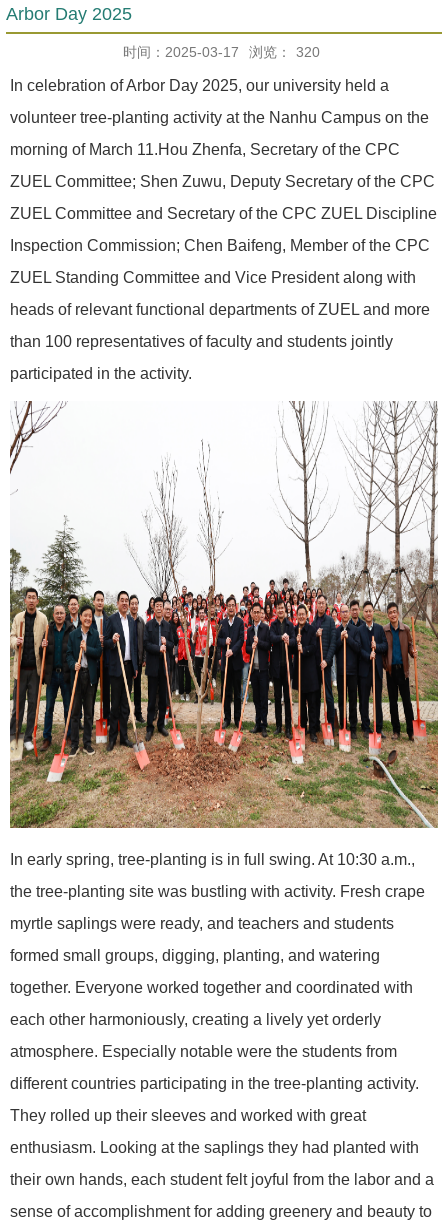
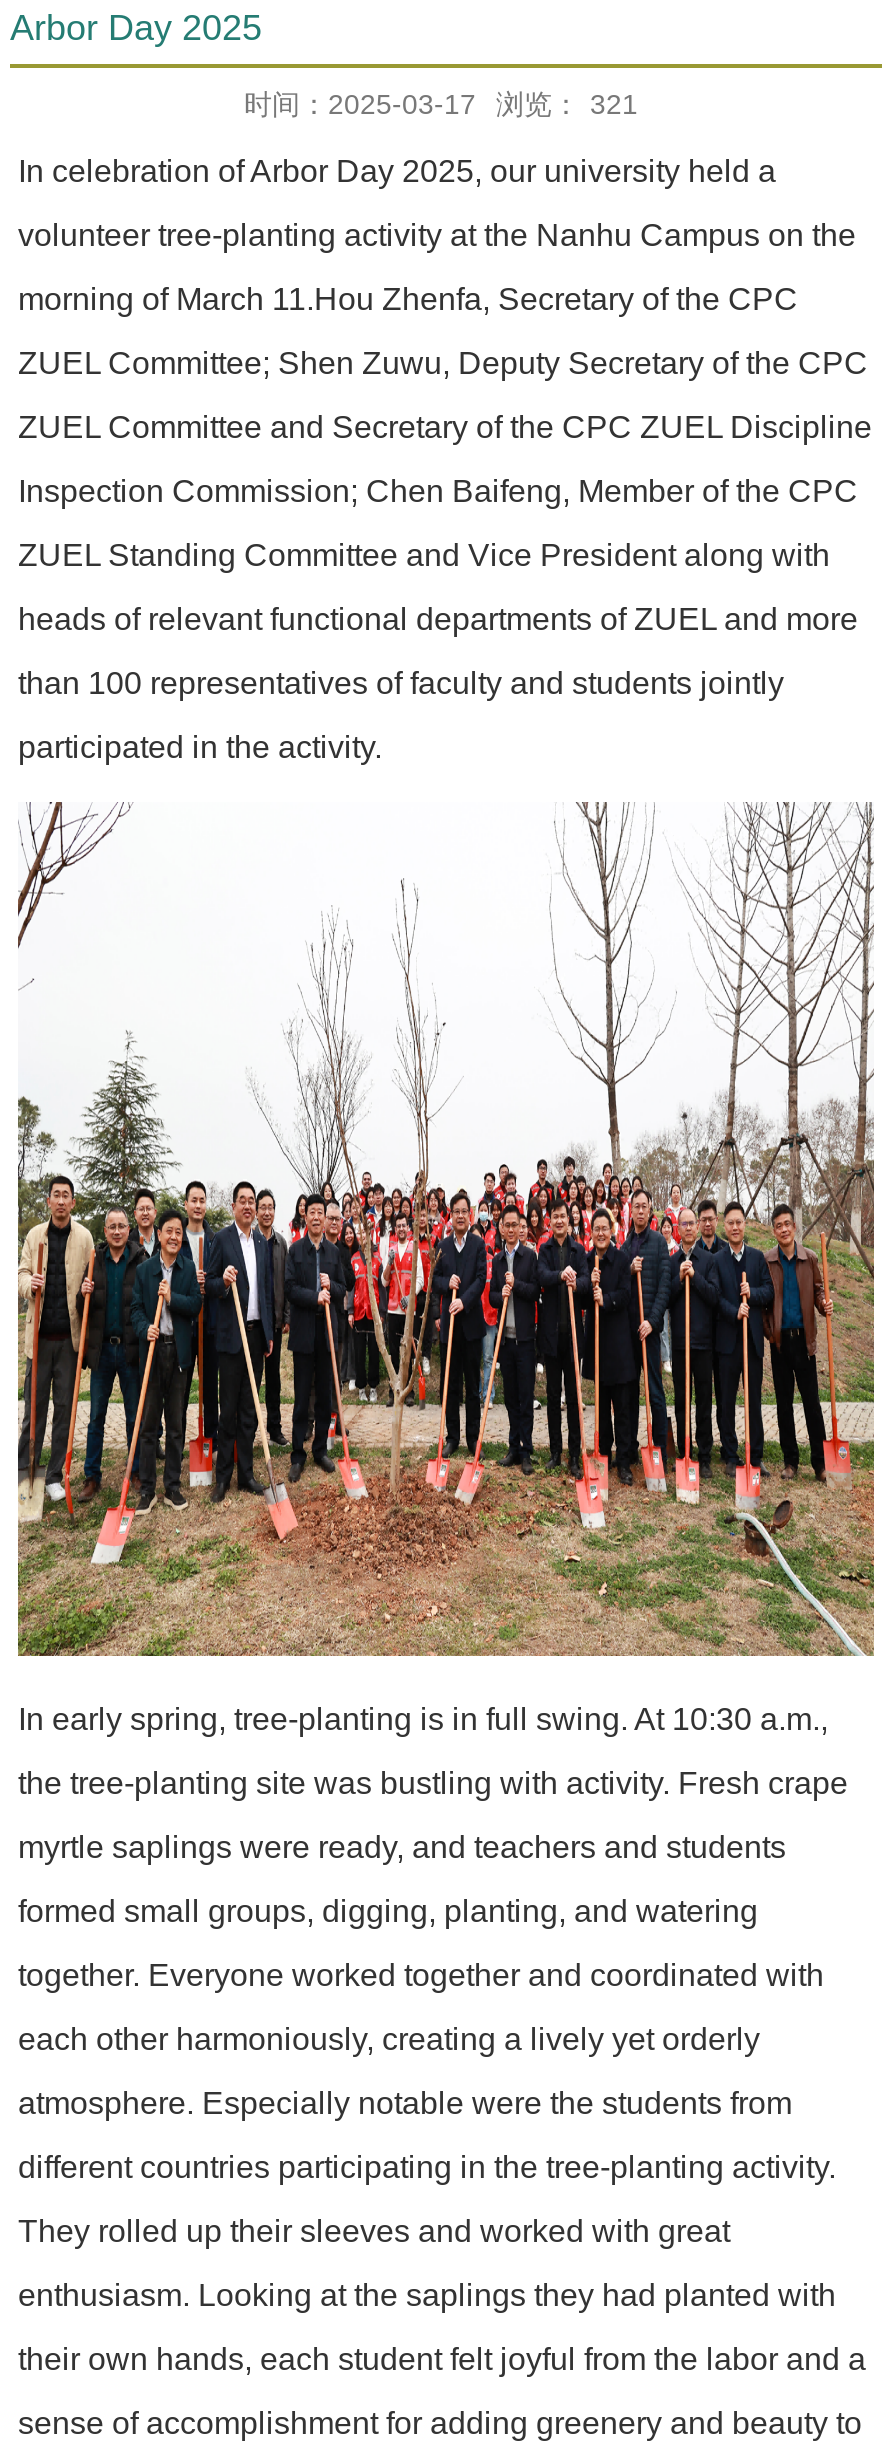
- 时间：2025-03-17 浏览： 320
+ 时间：2025-03-17 浏览： 321
